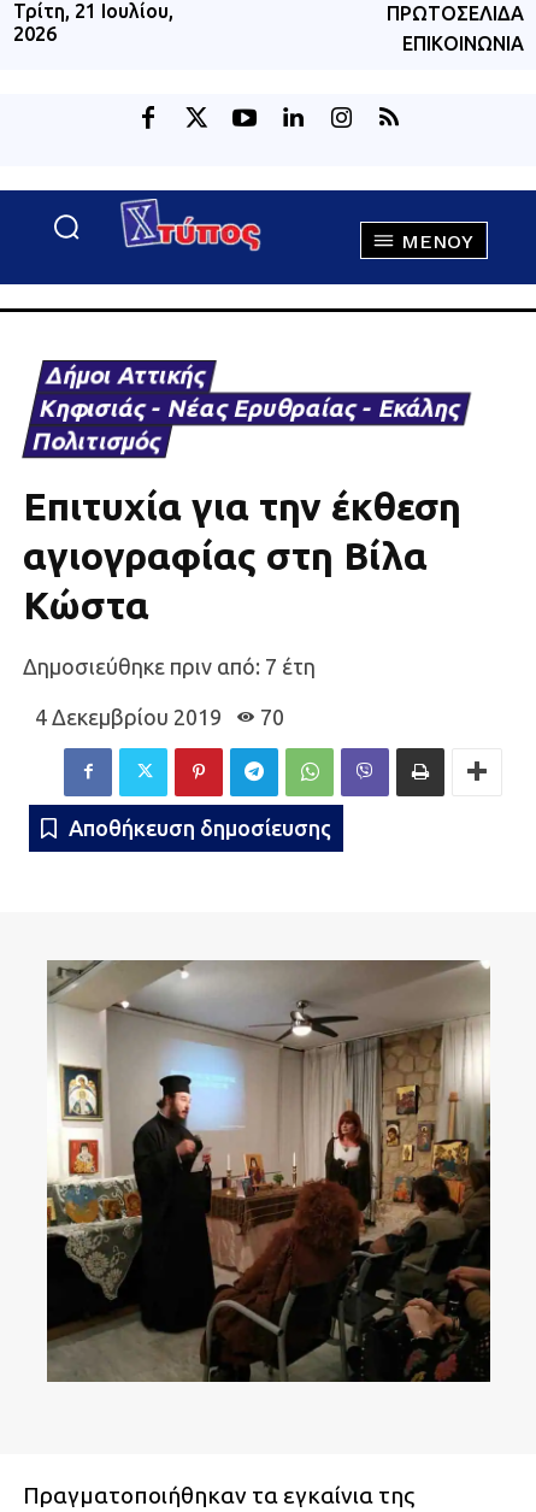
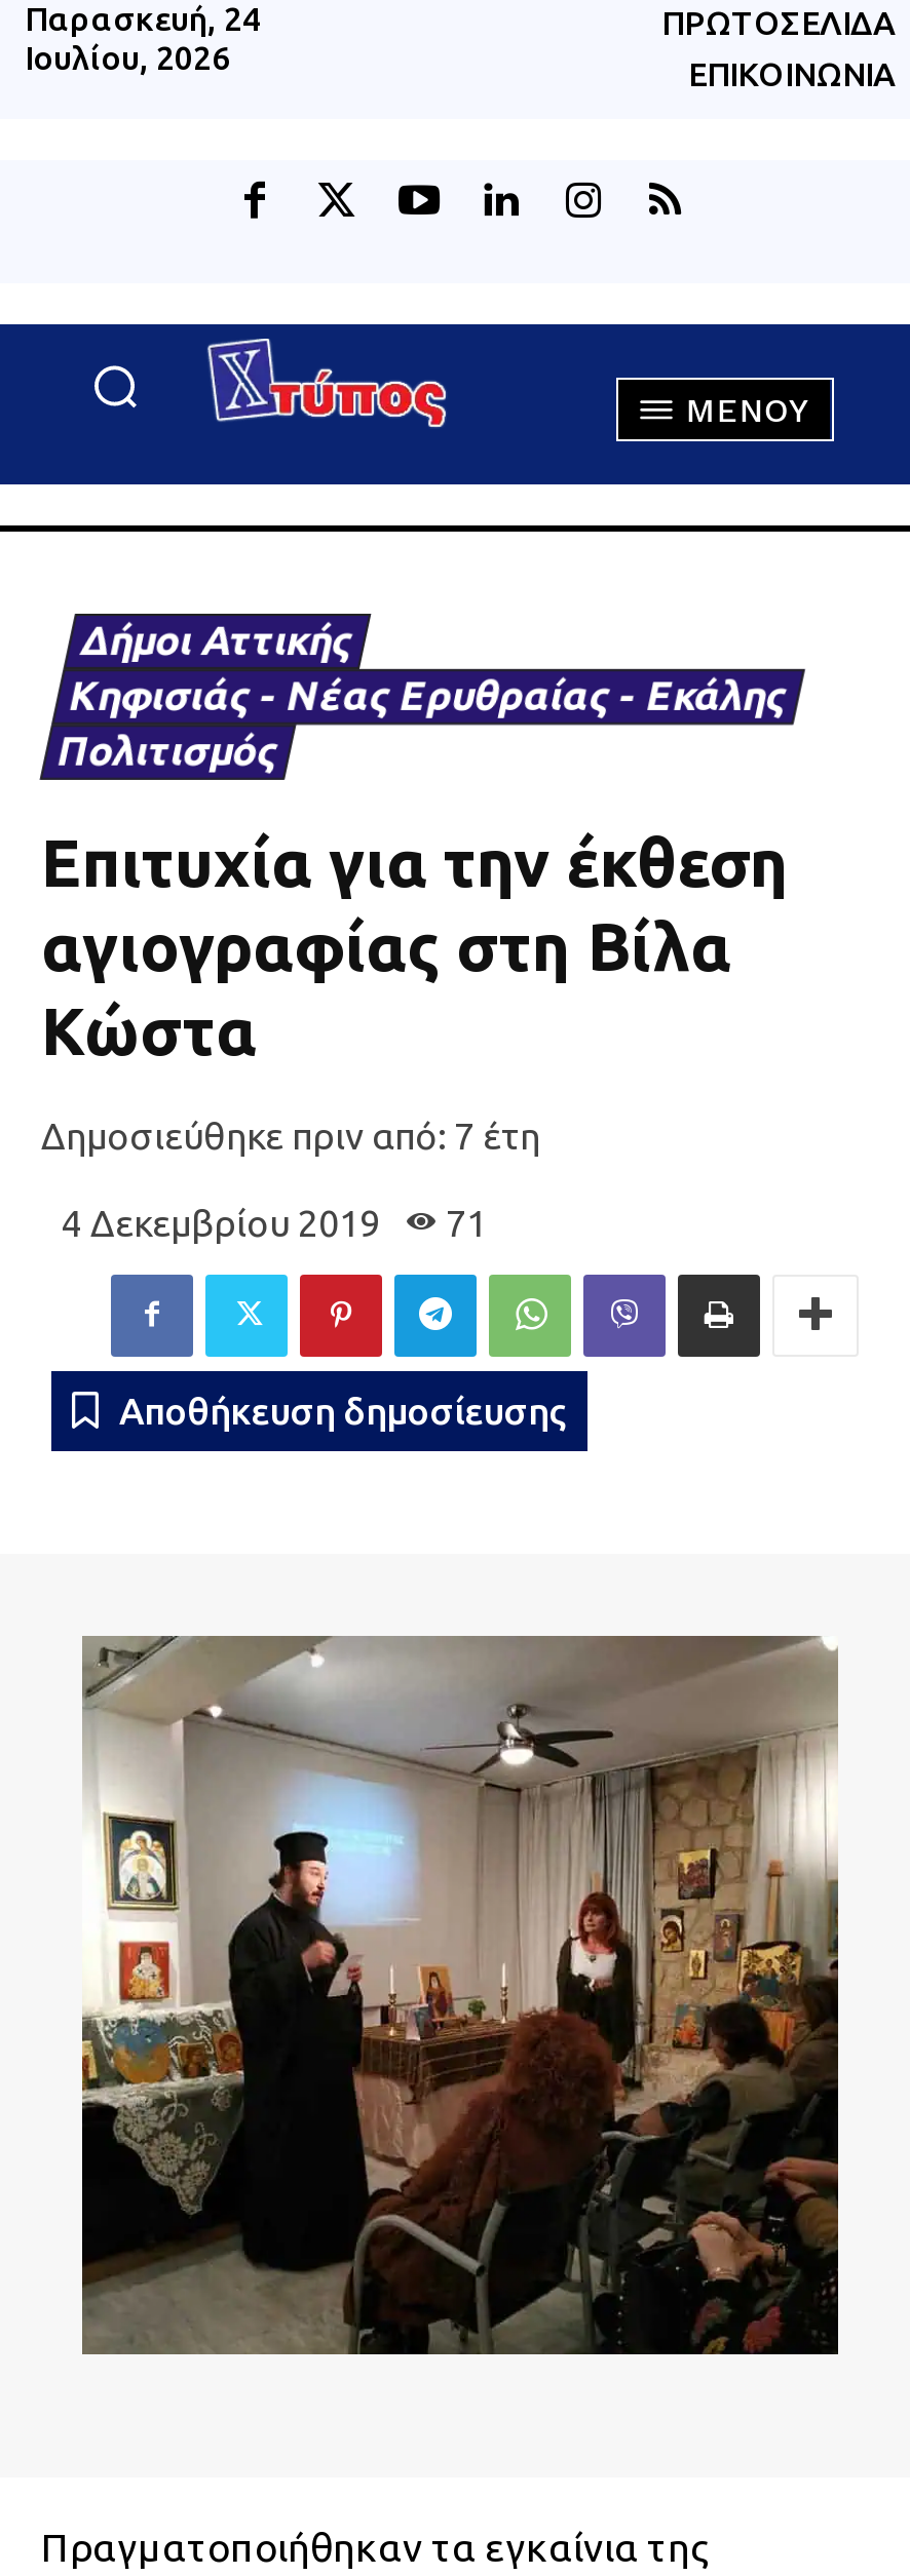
- Τρίτη, 21 Ιουλίου,
- 2026
+ Παρασκευή, 24
+ Ιουλίου, 2026

- 4 Δεκεμβρίου 2019 70
+ 4 Δεκεμβρίου 2019 71
